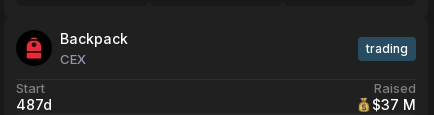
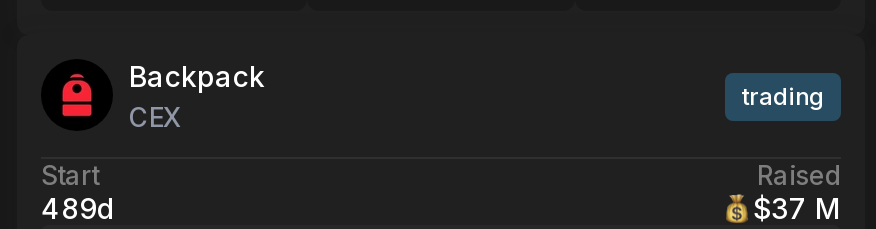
- 487d
+ 489d
